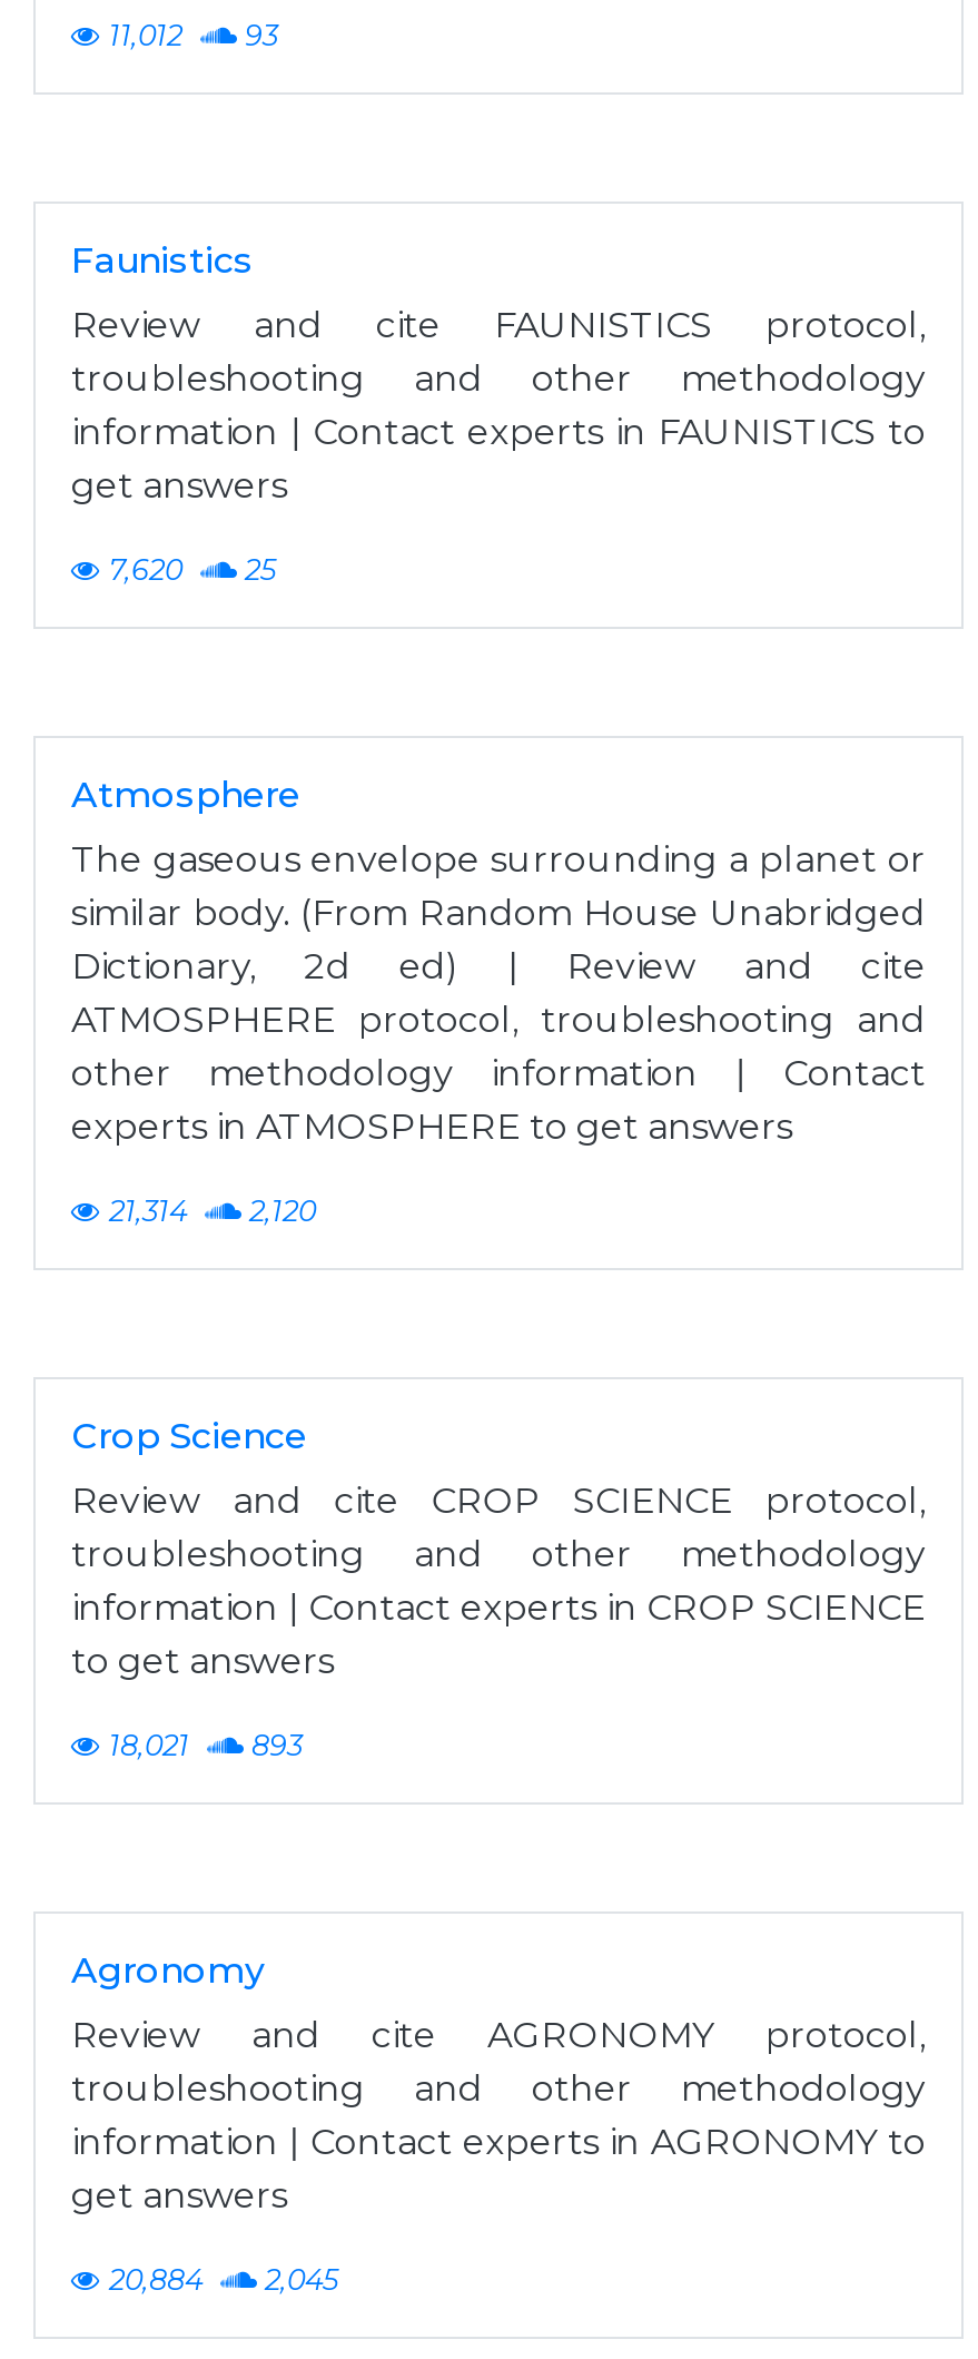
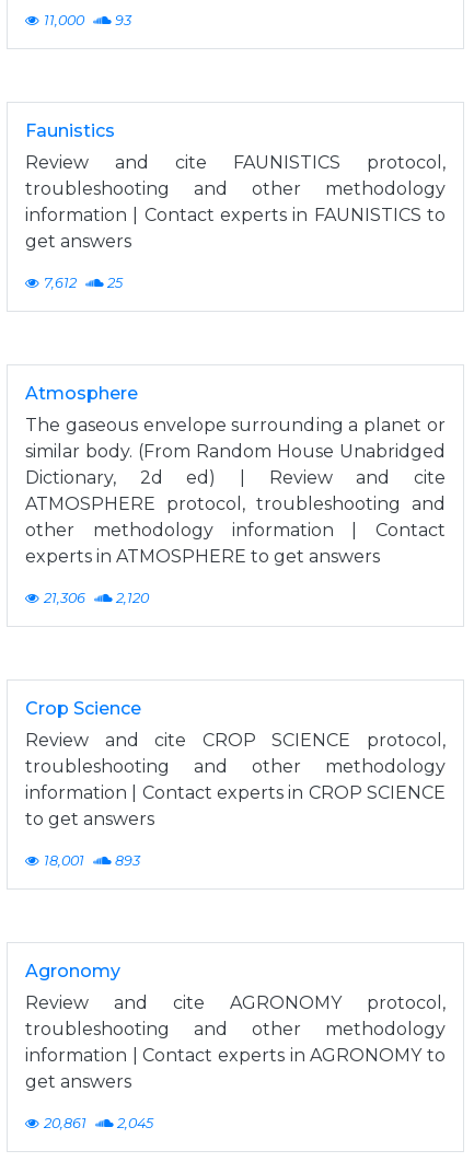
- 11,012 93
+ 11,000 93

- 7,620 25
+ 7,612 25

- 21,314 2,120
+ 21,306 2,120

- 18,021 893
+ 18,001 893

- 20,884 2,045
+ 20,861 2,045
